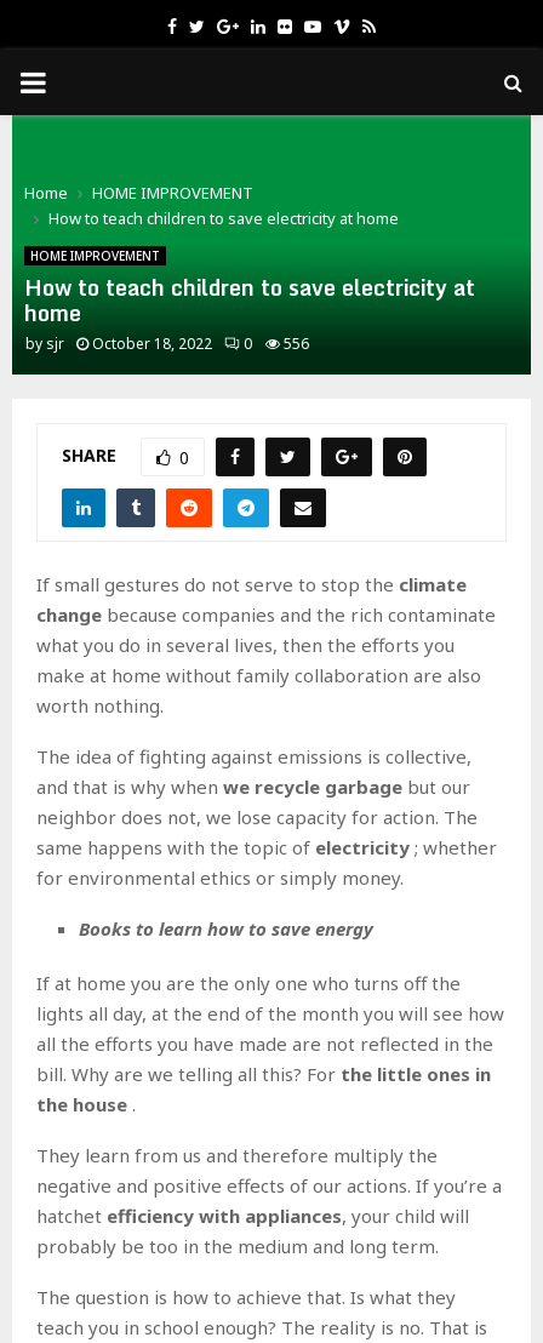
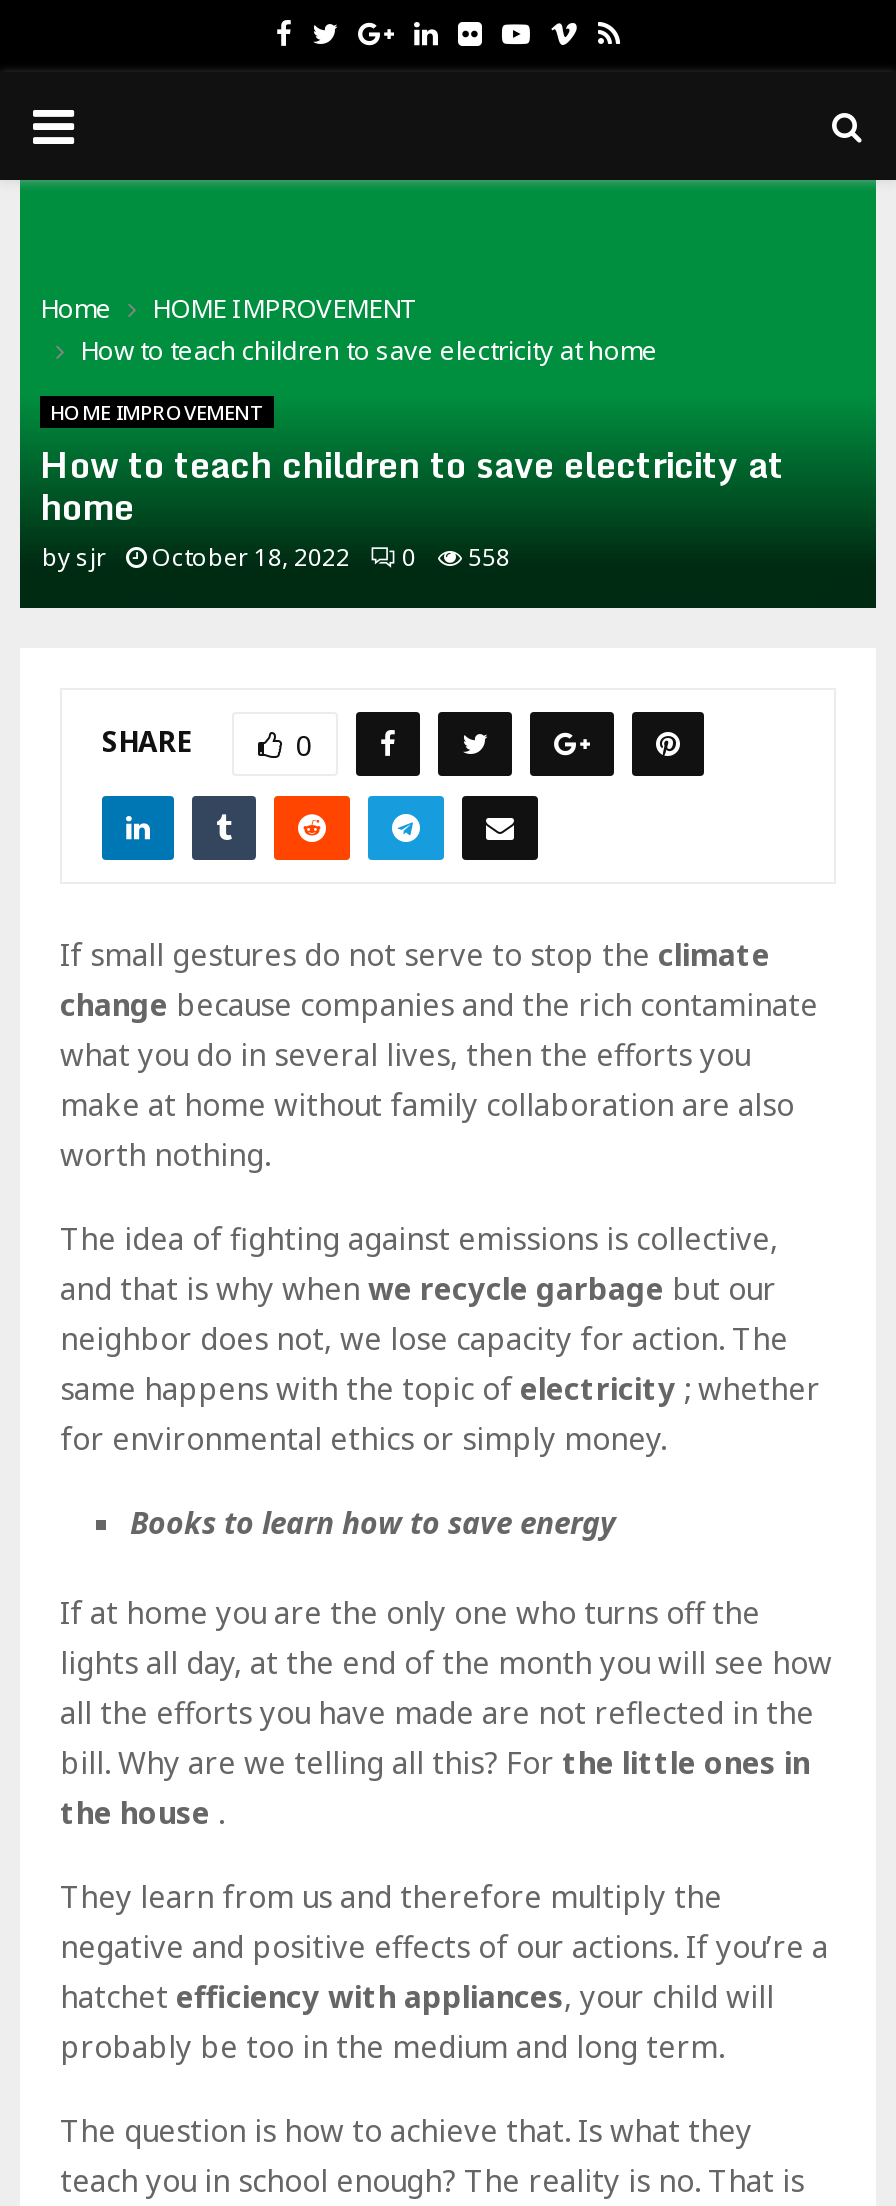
- by sjr October 18, 2022 0 556
+ by sjr October 18, 2022 0 558
